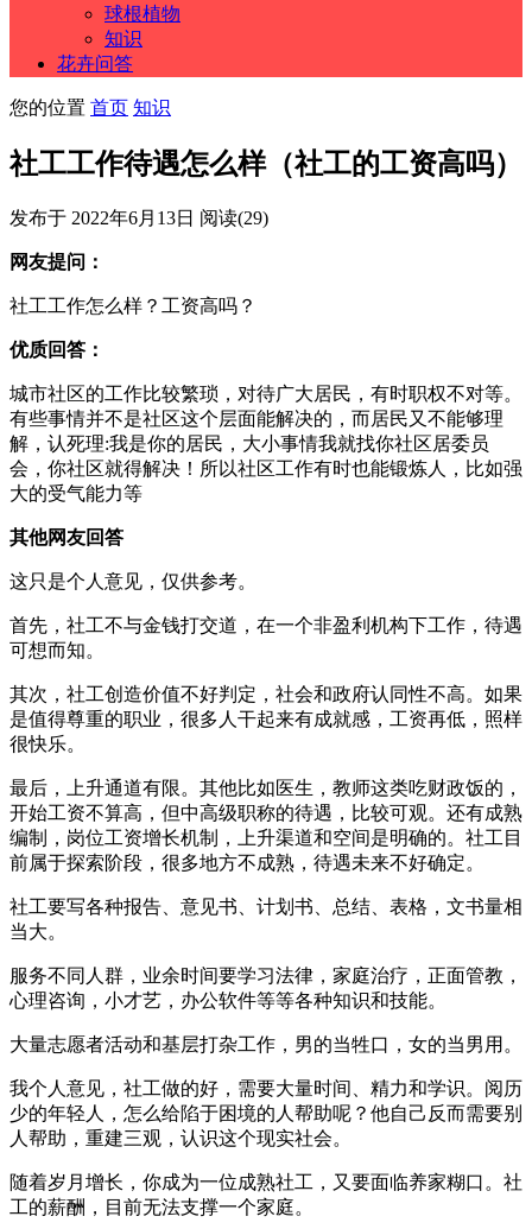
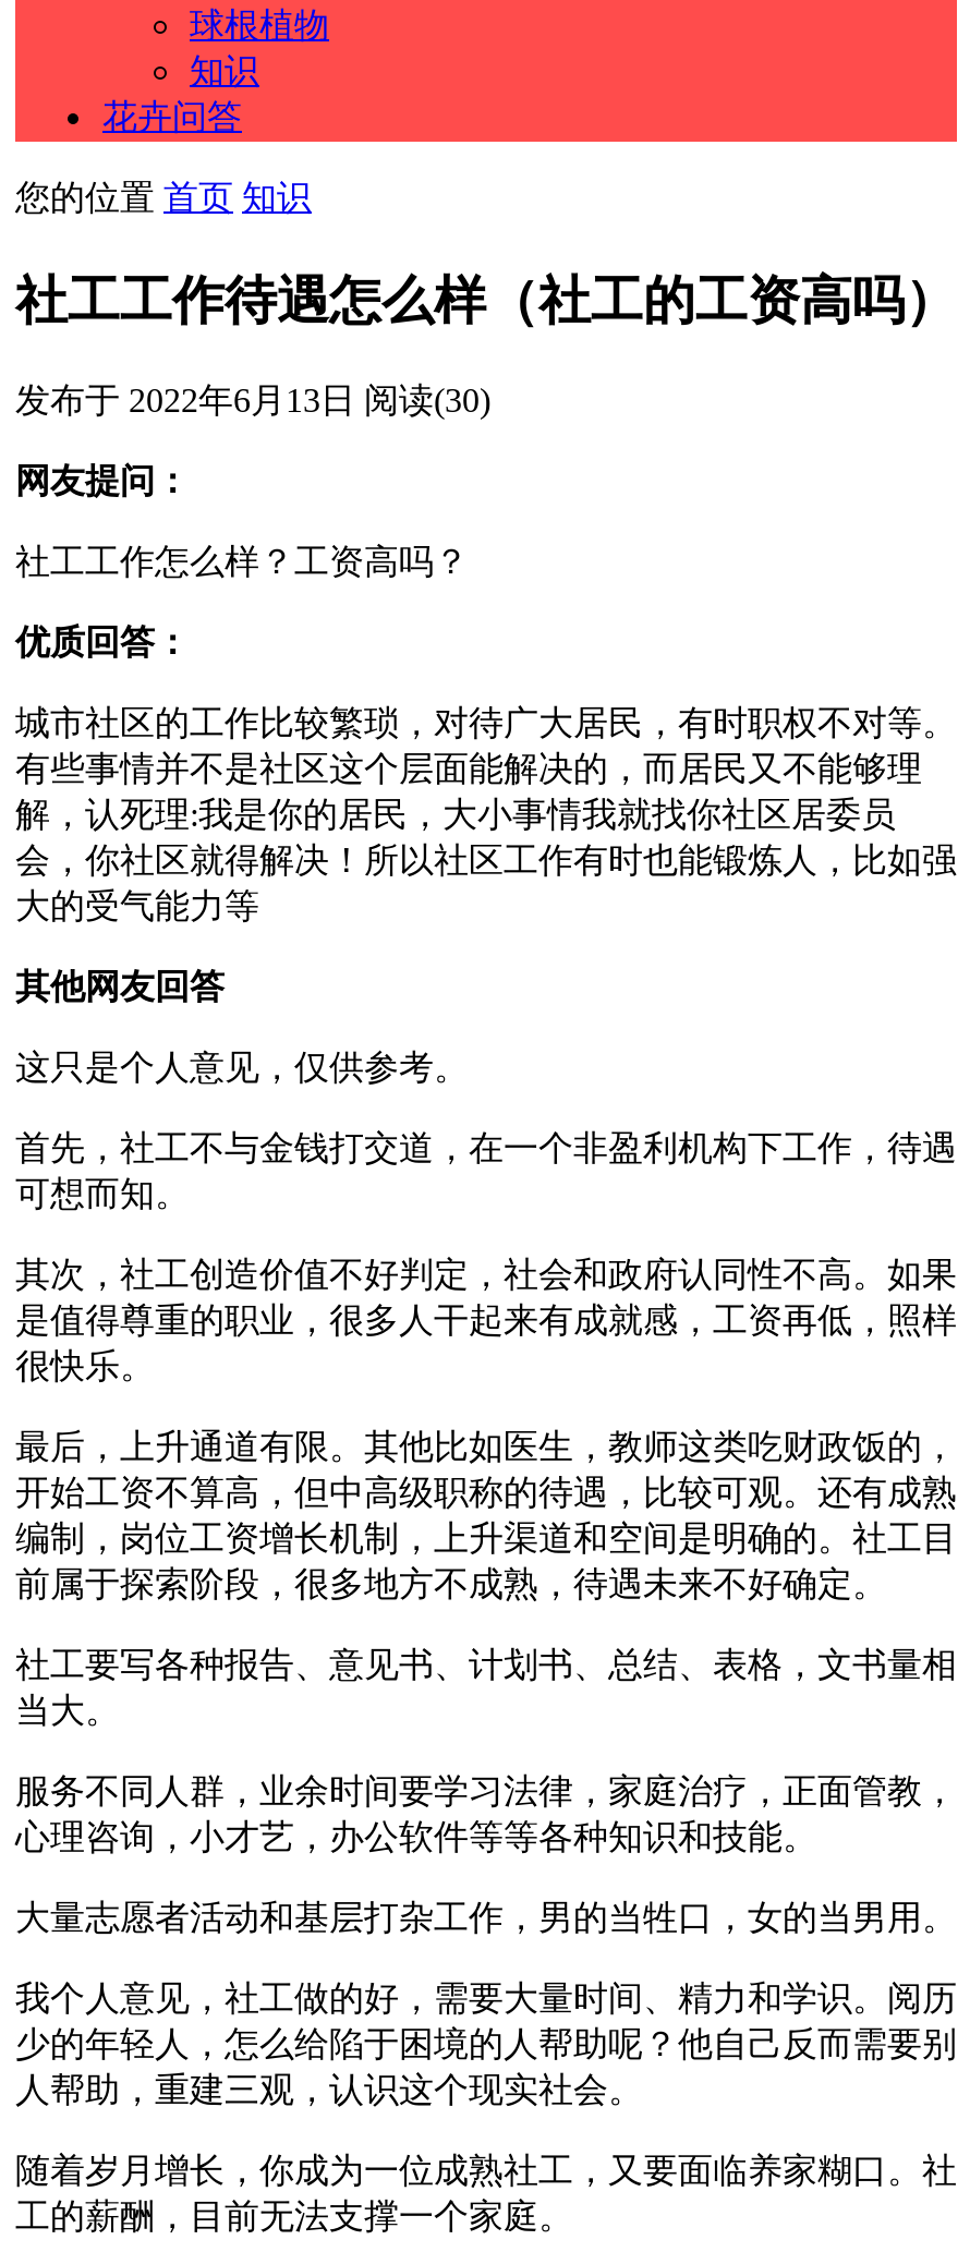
- 发布于 2022年6月13日阅读(29)
+ 发布于 2022年6月13日阅读(30)
